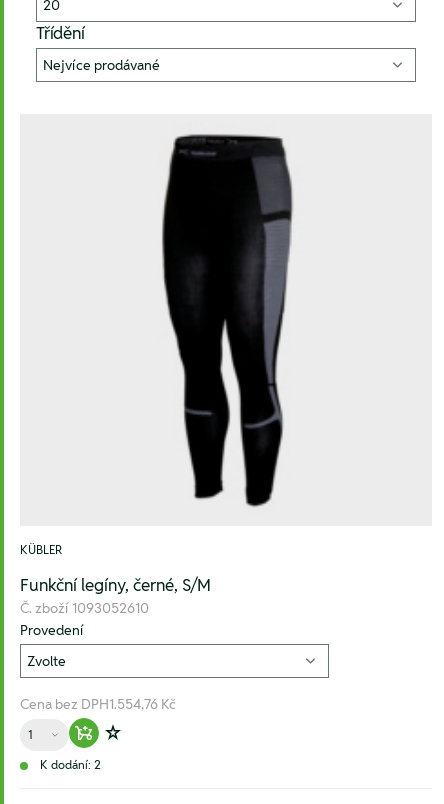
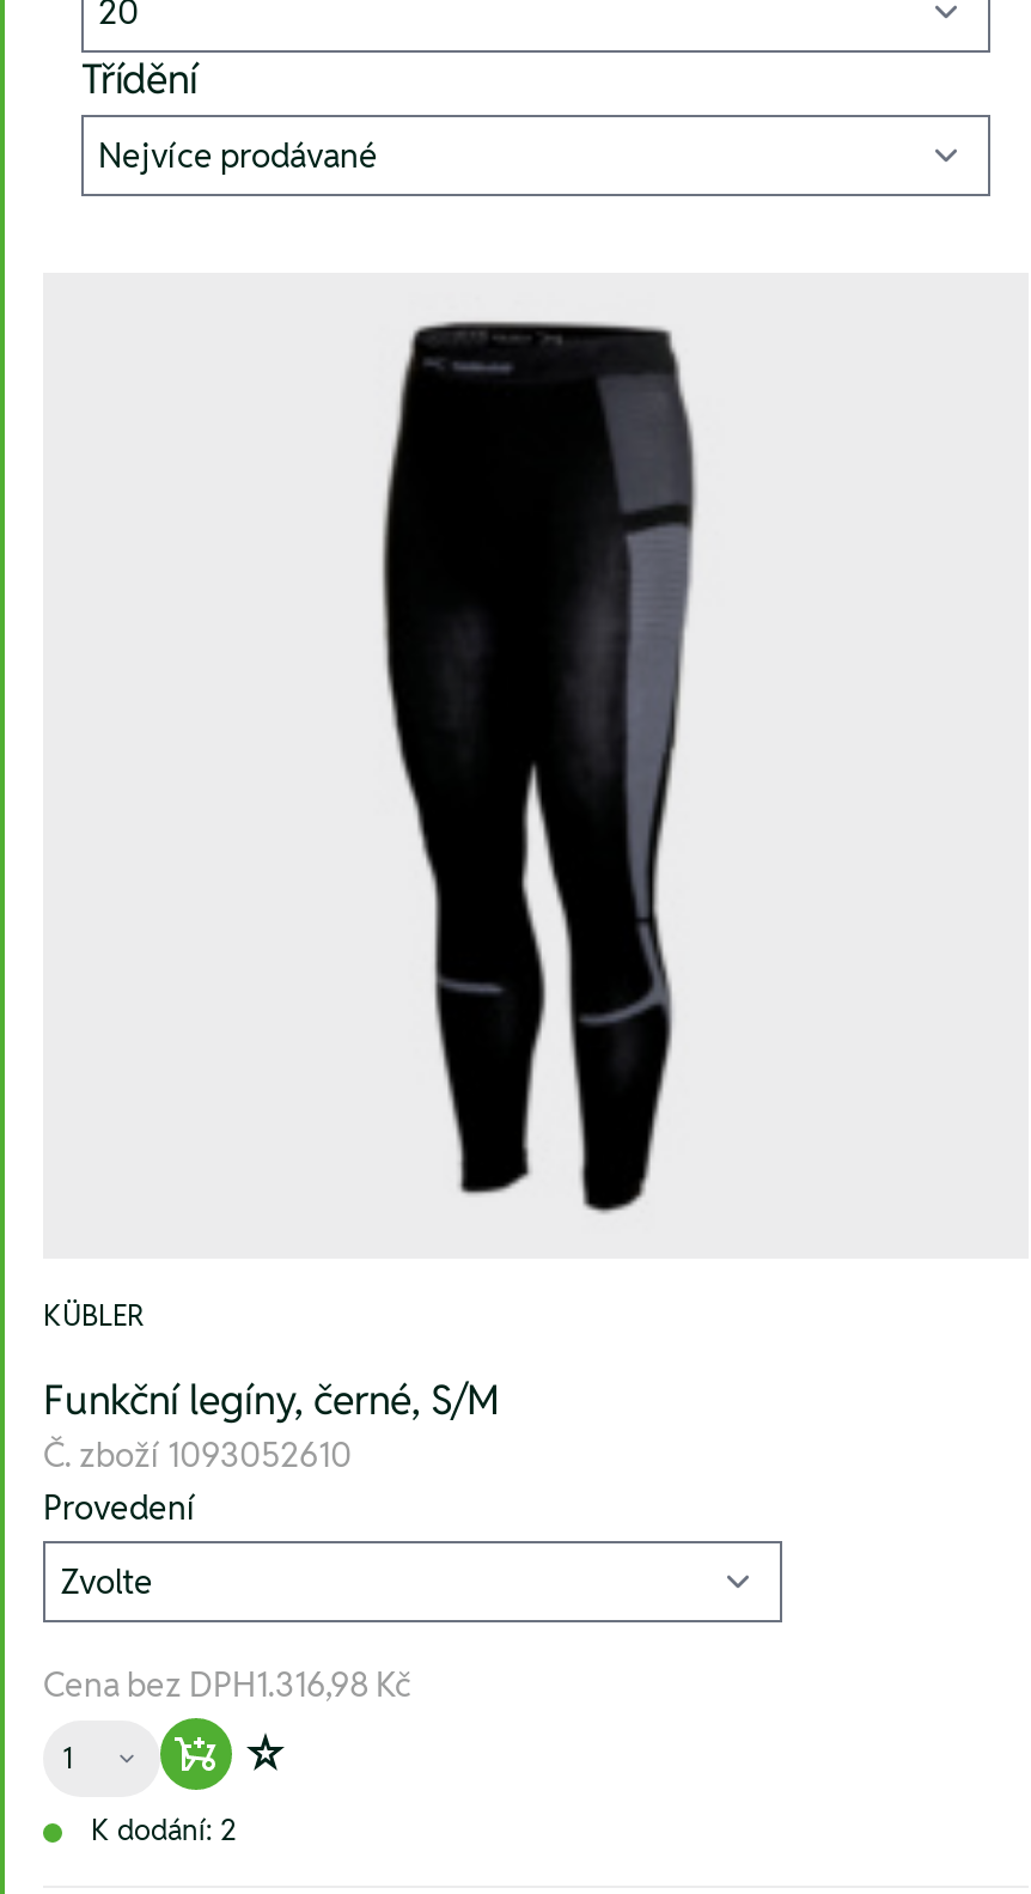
- Cena bez DPH1.554,76 Kč
+ Cena bez DPH1.316,98 Kč
